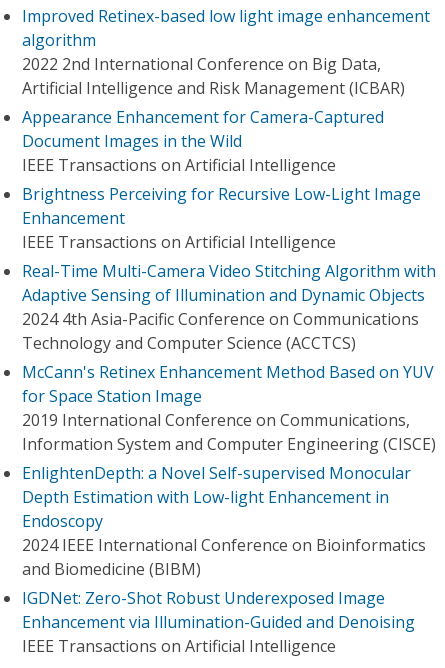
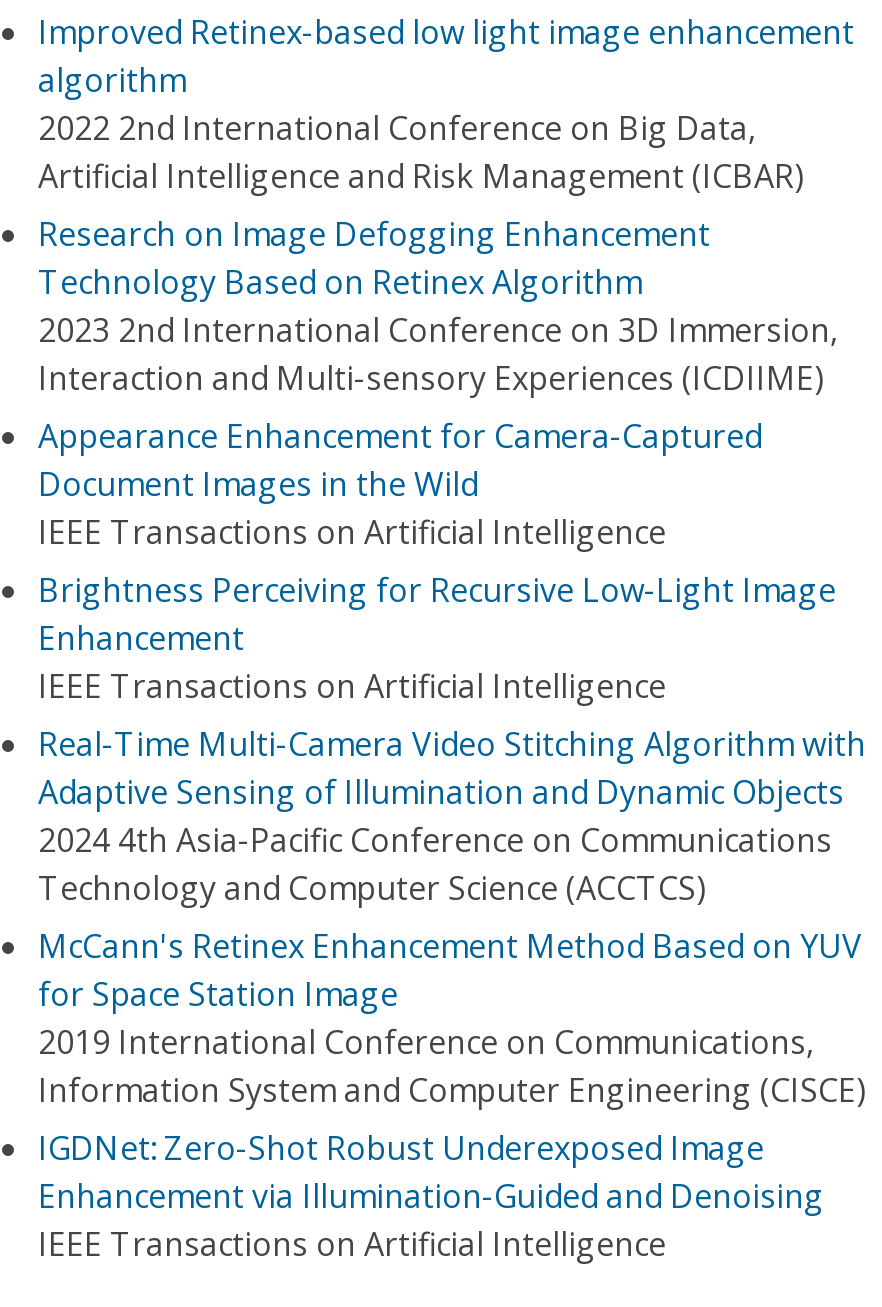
+ Research on Image Defogging Enhancement
+ Technology Based on Retinex Algorithm
+ 2023 2nd International Conference on 3D Immersion,
+ Interaction and Multi-sensory Experiences (ICDIIME)

moved down: Appearance Enhancement for Camera-Captured | Document Images in the Wild | IEEE Transactions on Artificial Intelligence | ... | 2019 International Conference on Communications, | Information System and Computer Engineering (CISCE)

- EnlightenDepth: a Novel Self-supervised Monocular
- Depth Estimation with Low-light Enhancement in
- Endoscopy
- 2024 IEEE International Conference on Bioinformatics
- and Biomedicine (BIBM)
